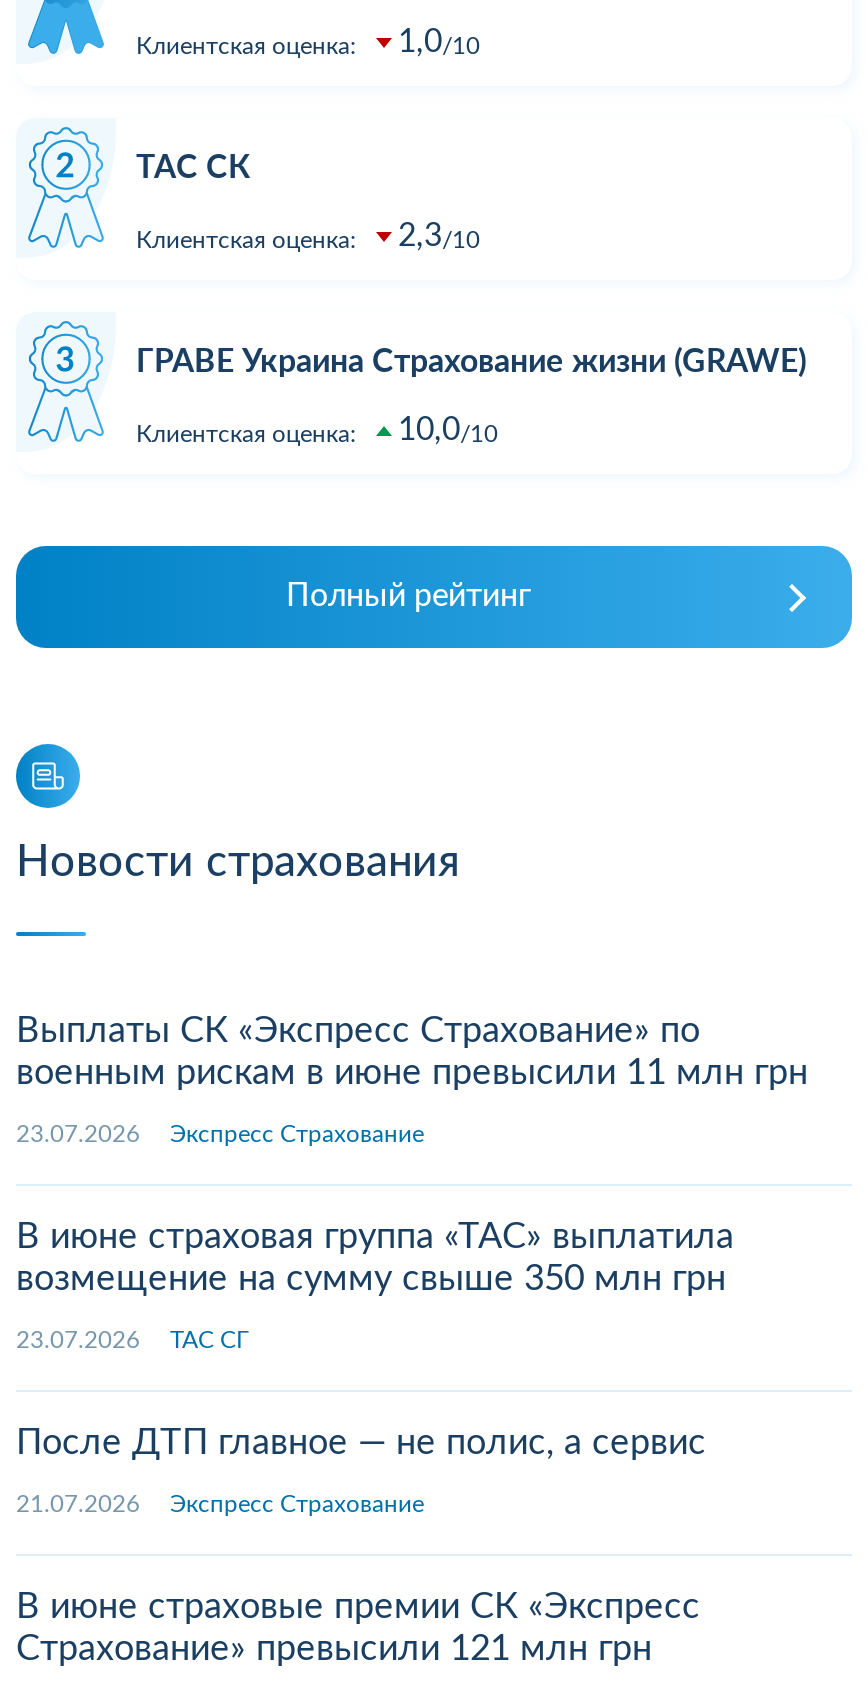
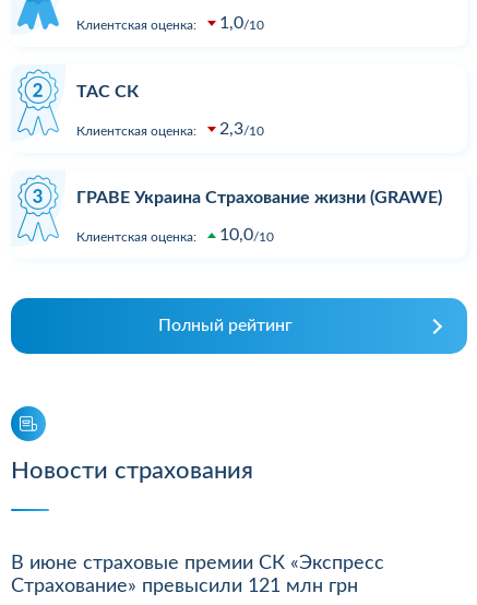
- Выплаты СК «Экспресс Страхование» по
- военным рискам в июне превысили 11 млн грн
- 23.07.2026 Экспресс Страхование
- В июне страховая группа «ТАС» выплатила
- возмещение на сумму свыше 350 млн грн
- 23.07.2026 ТАС СГ
- После ДТП главное — не полис, а сервис
- 21.07.2026 Экспресс Страхование
